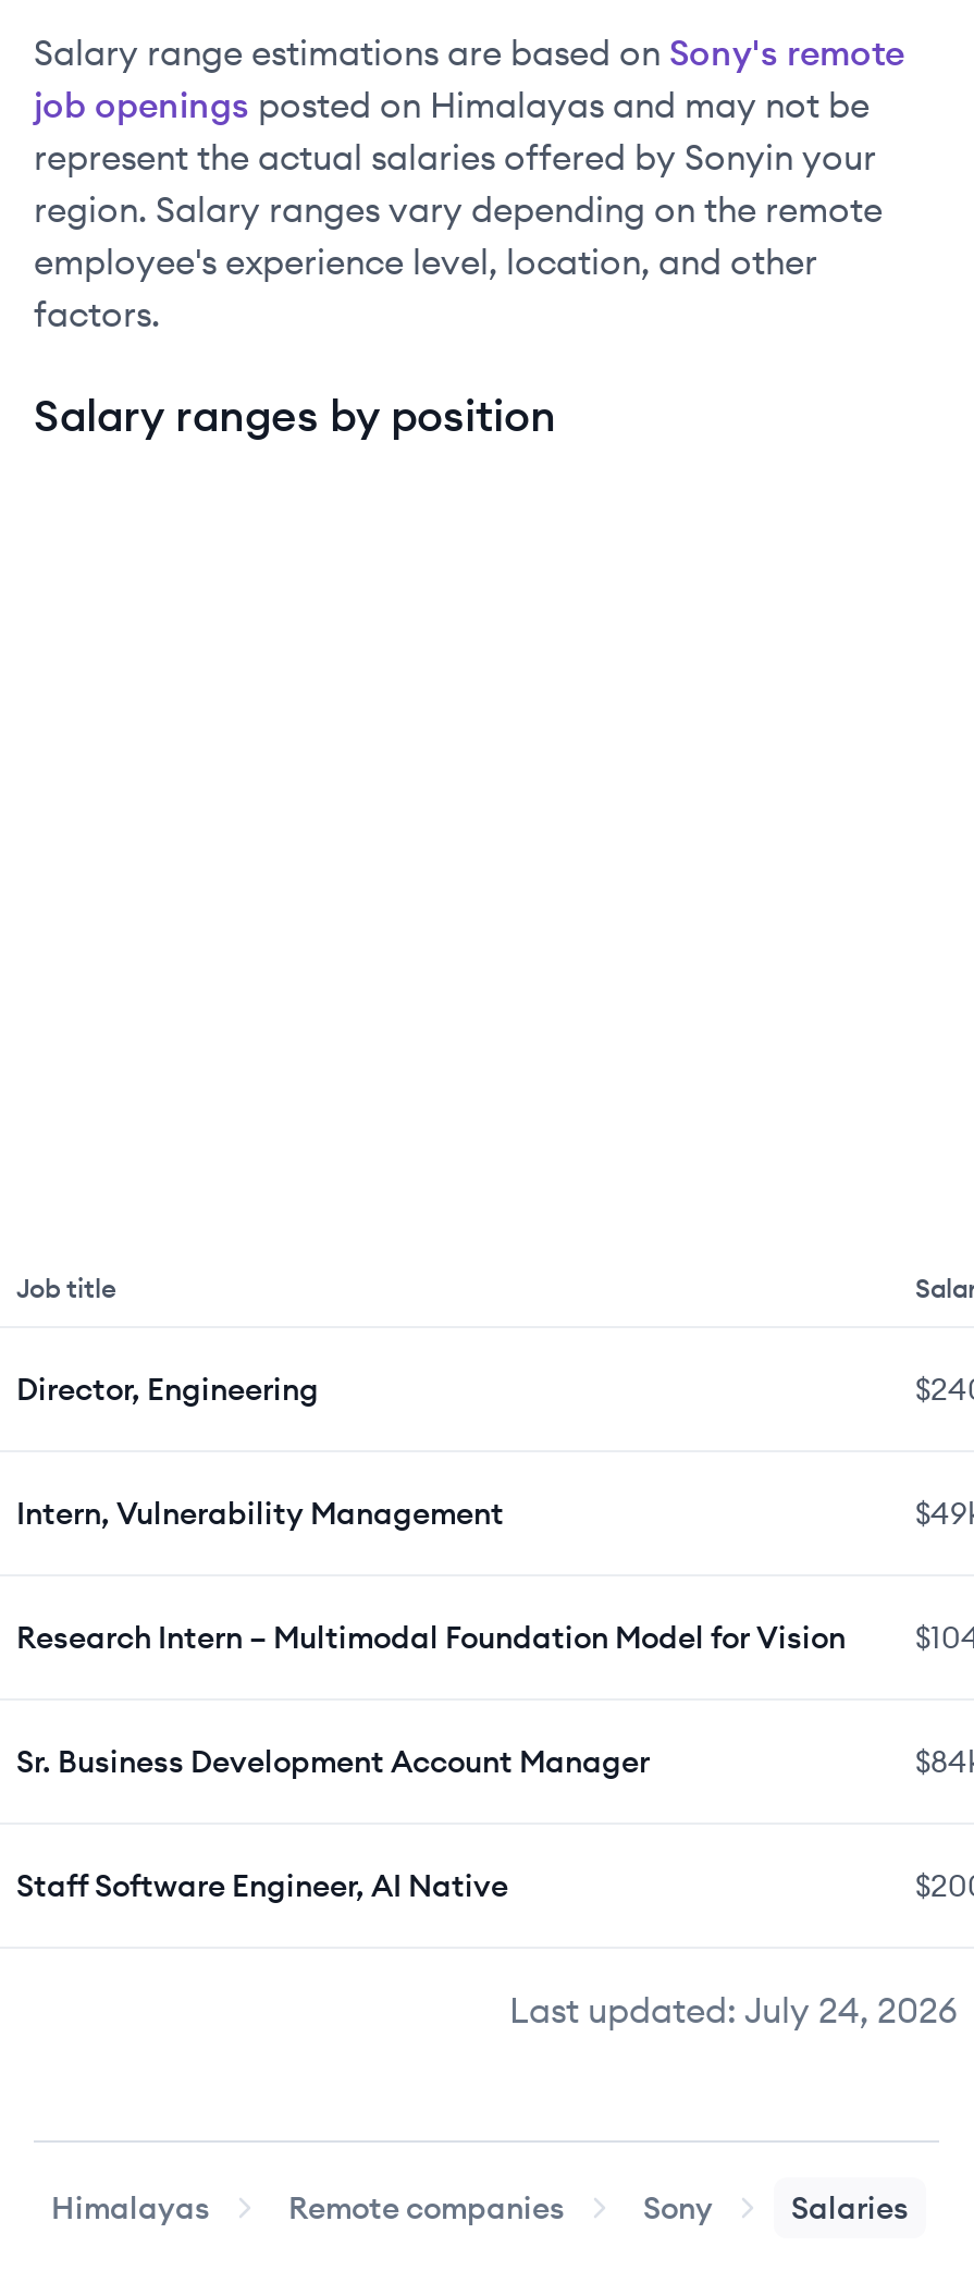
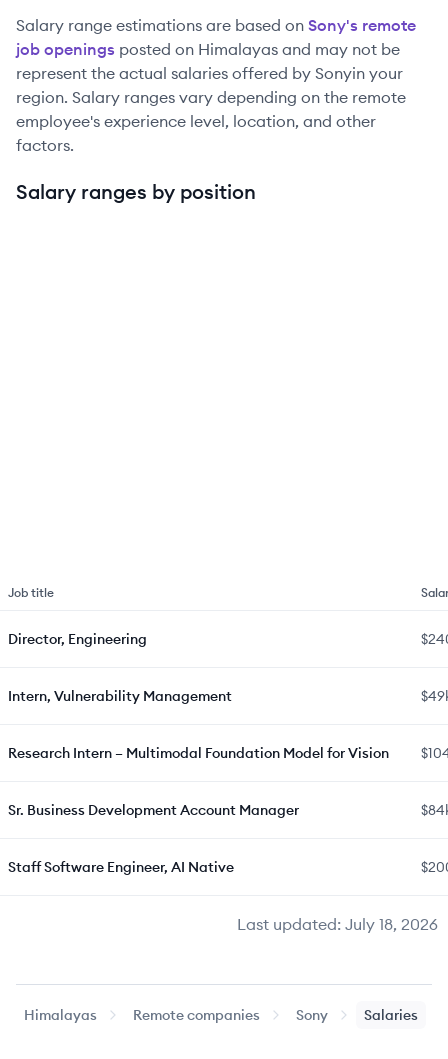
- Last updated: July 24, 2026
+ Last updated: July 18, 2026
